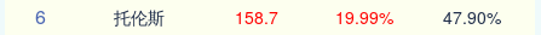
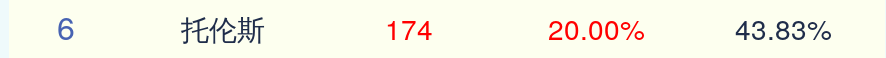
- 158.7
+ 174

- 19.99%
+ 20.00%

- 47.90%
+ 43.83%
